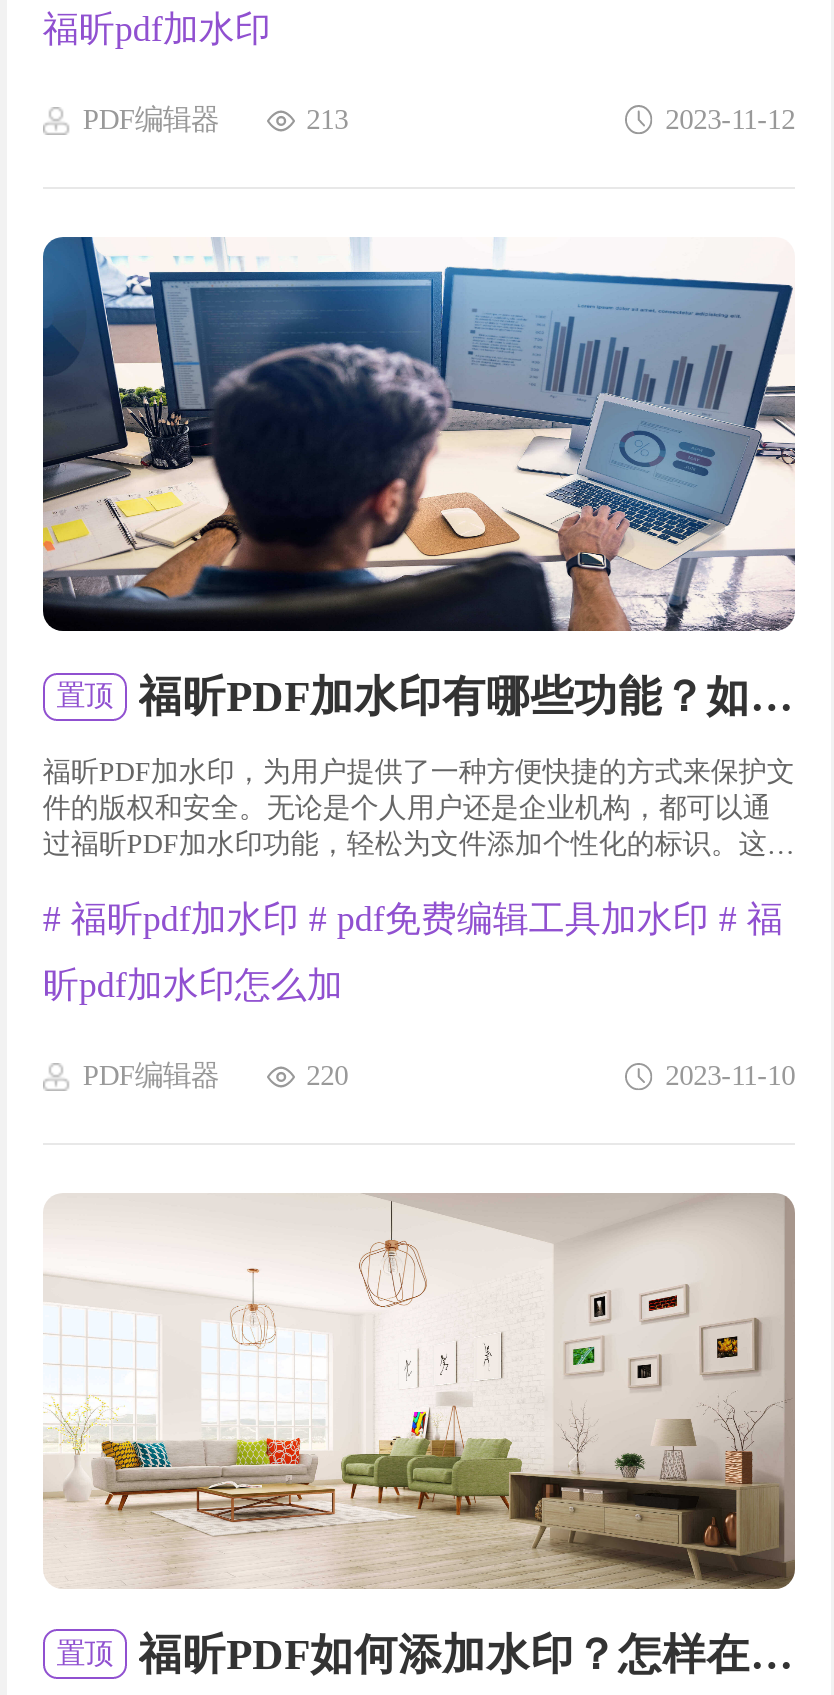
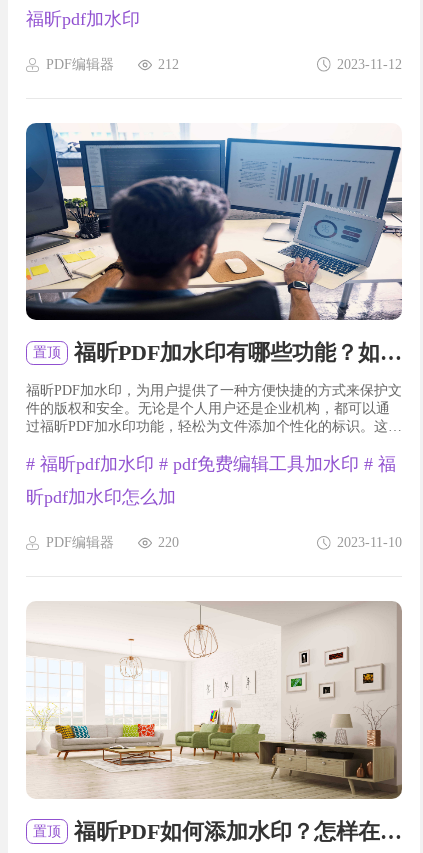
- 213
+ 212
